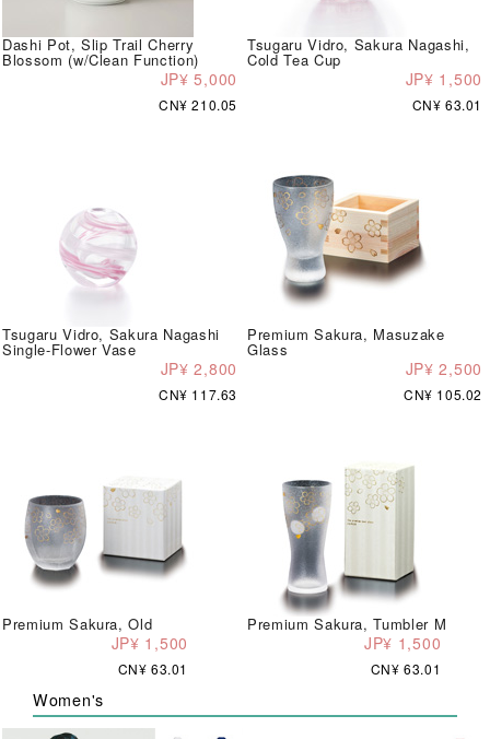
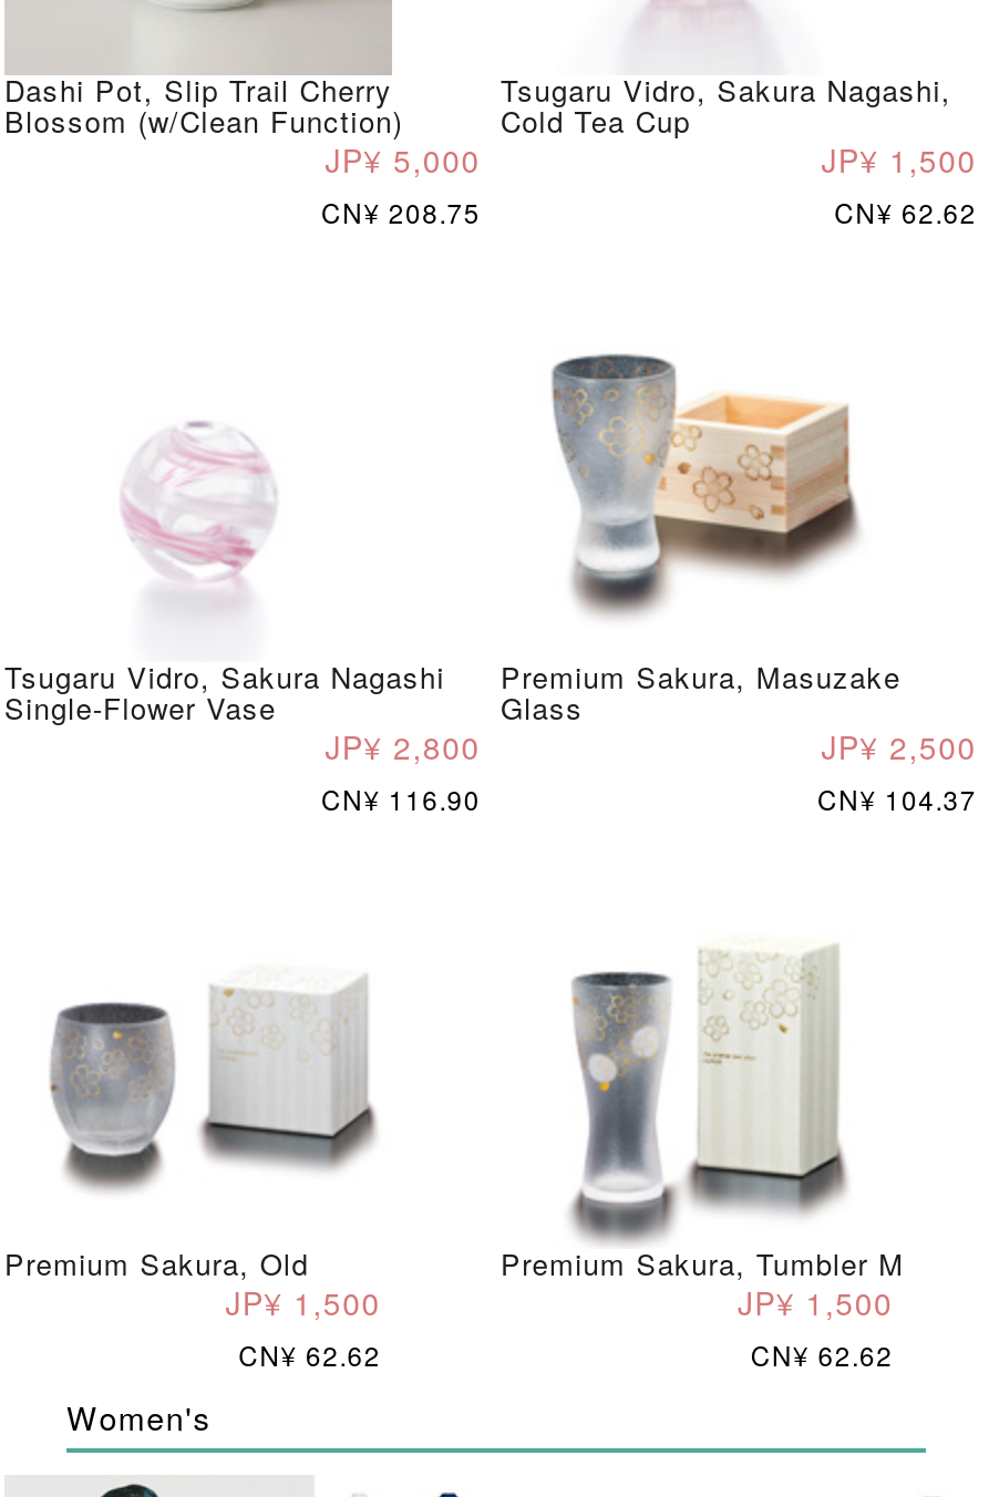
- CN¥ 210.05
+ CN¥ 208.75

- CN¥ 63.01
+ CN¥ 62.62

- CN¥ 117.63
+ CN¥ 116.90

- CN¥ 105.02
+ CN¥ 104.37

- CN¥ 63.01
+ CN¥ 62.62

- CN¥ 63.01
+ CN¥ 62.62
